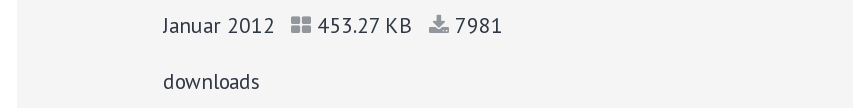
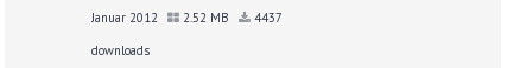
- 453.27 KB
- 7981
+ 2.52 MB
+ 4437
